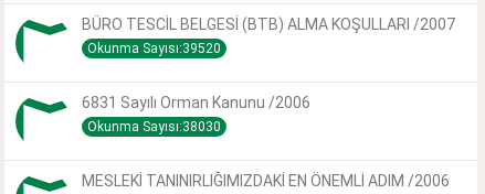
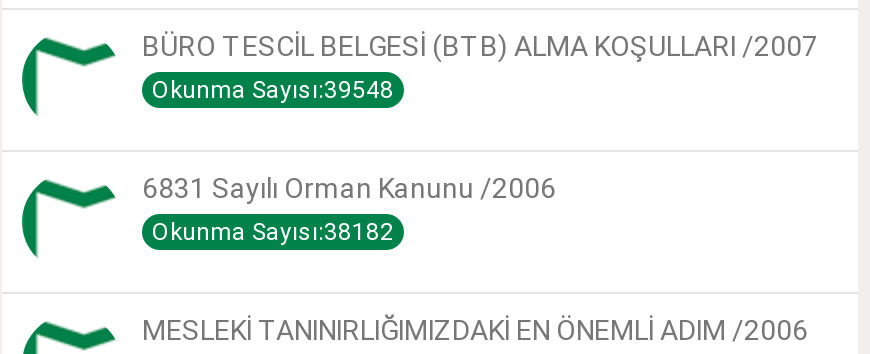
- Okunma Sayısı:39520
+ Okunma Sayısı:39548

- Okunma Sayısı:38030
+ Okunma Sayısı:38182
